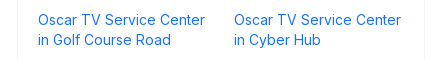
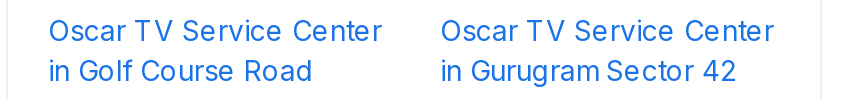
- in Cyber Hub
+ in Gurugram Sector 42
